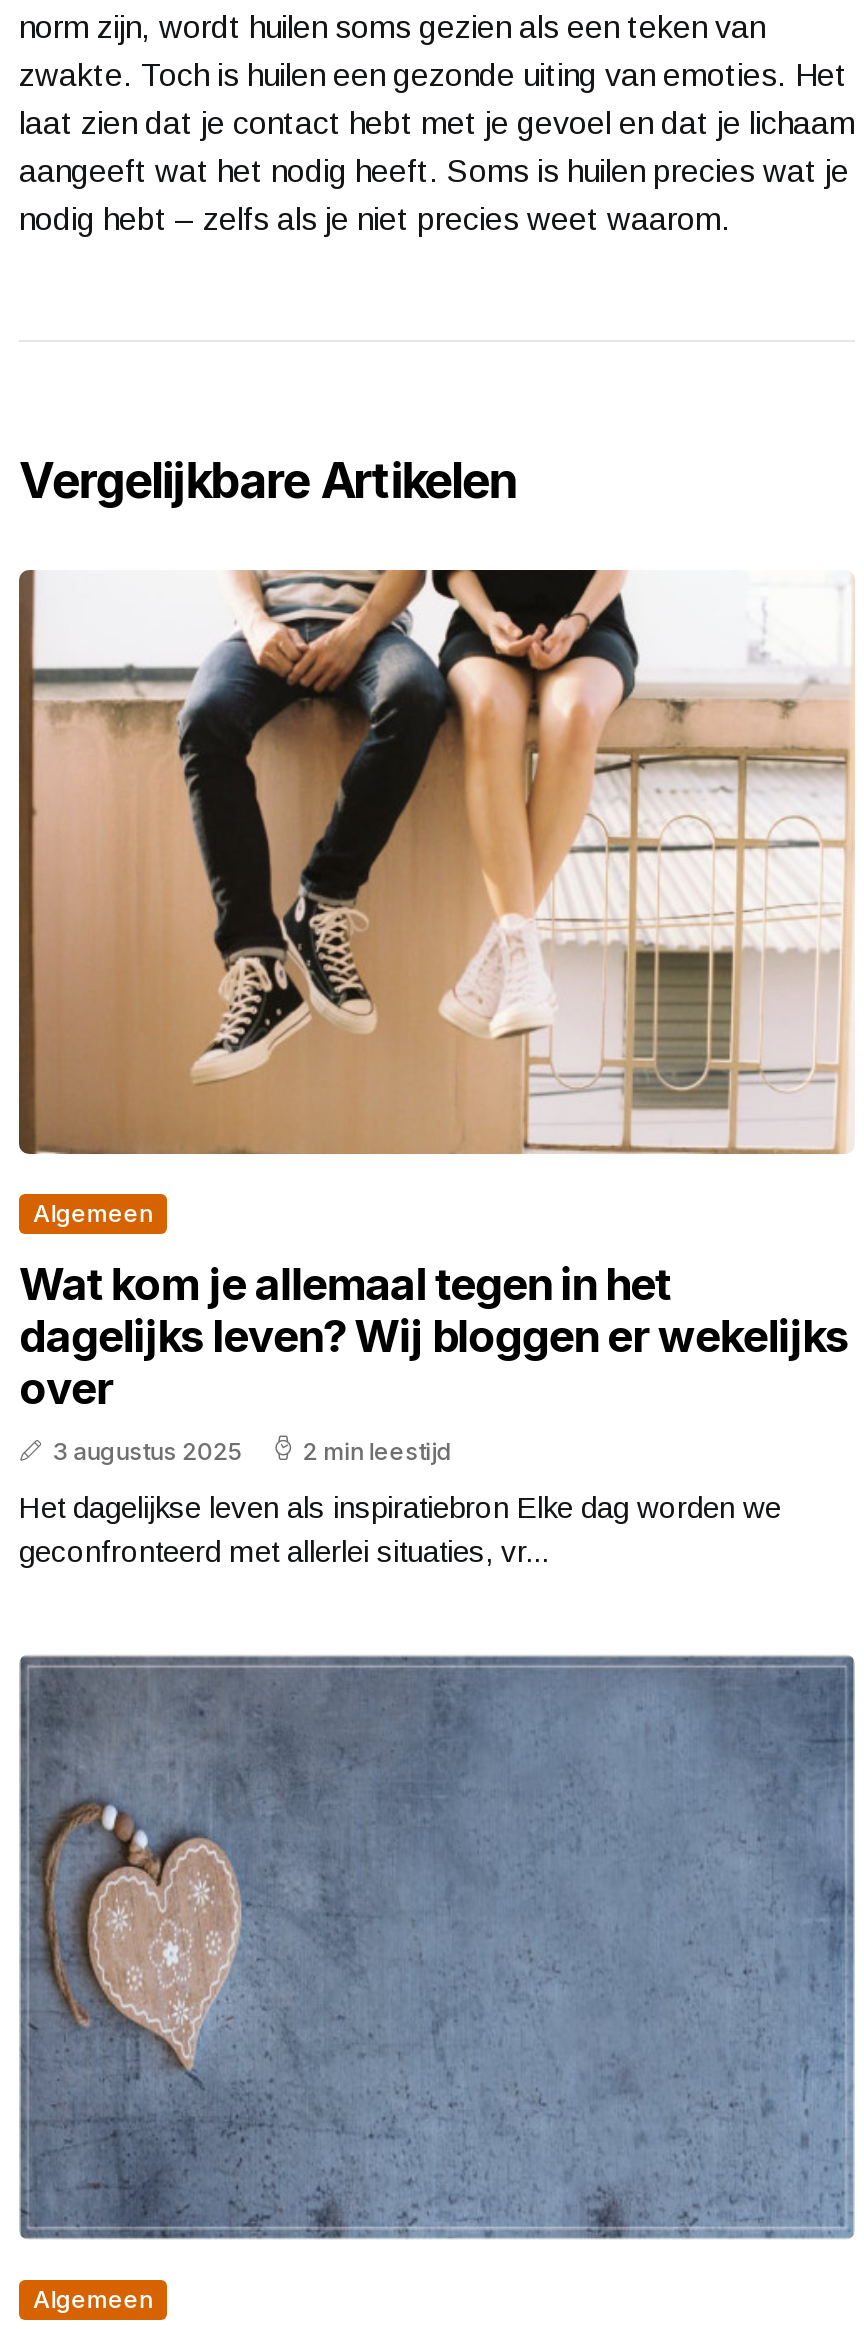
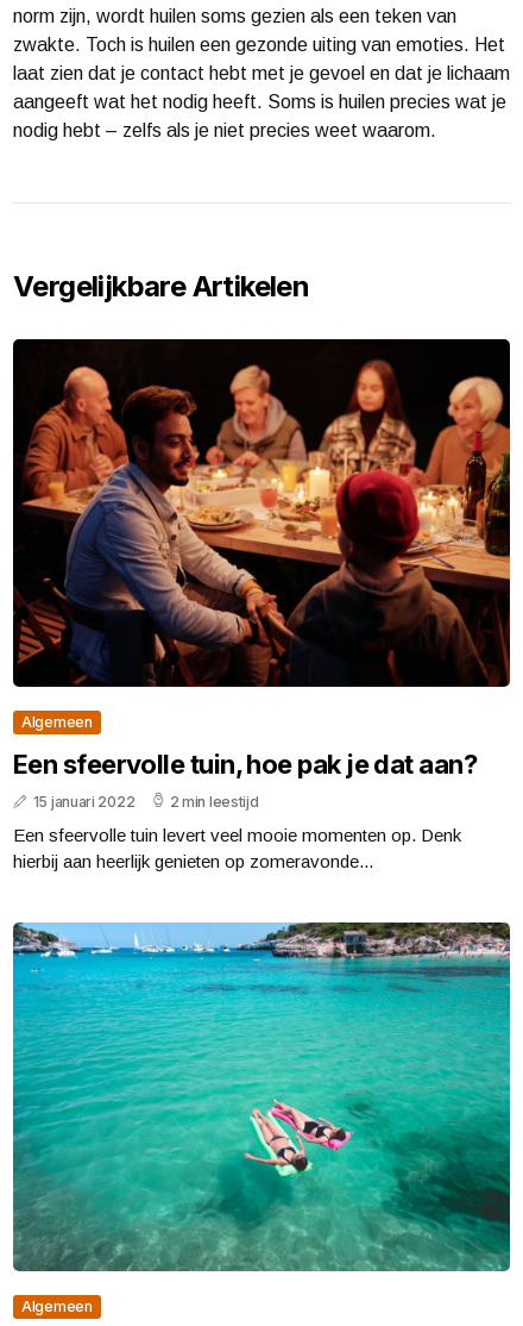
- [image]
+ [image]

- Wat kom je allemaal tegen in het
- dagelijks leven? Wij bloggen er wekelijks
- over
- 3 augustus 2025
+ Een sfeervolle tuin, hoe pak je dat aan?
+ 15 januari 2022

- Het dagelijkse leven als inspiratiebron Elke dag worden we
- geconfronteerd met allerlei situaties, vr...
+ Een sfeervolle tuin levert veel mooie momenten op. Denk
+ hierbij aan heerlijk genieten op zomeravonde...

- [image]
+ [image]
